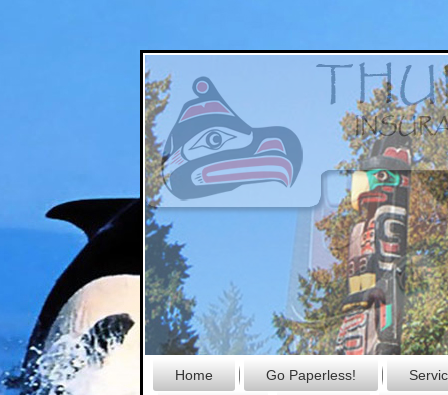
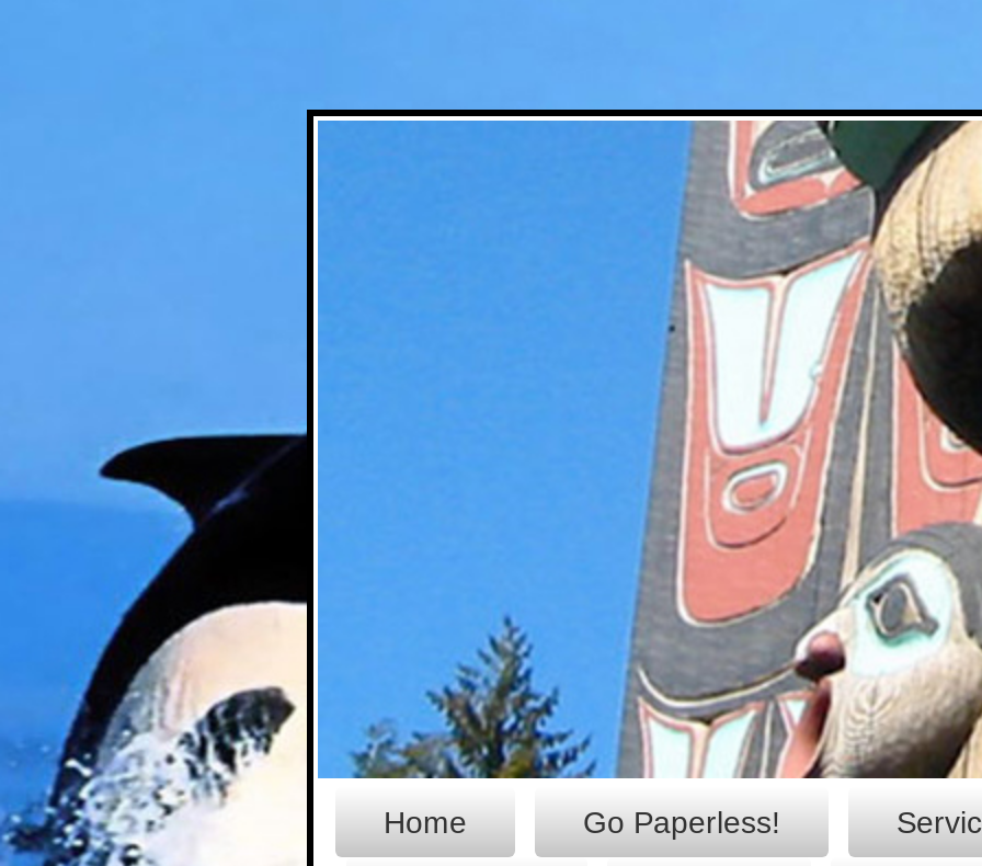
- [image]
+ [image]
